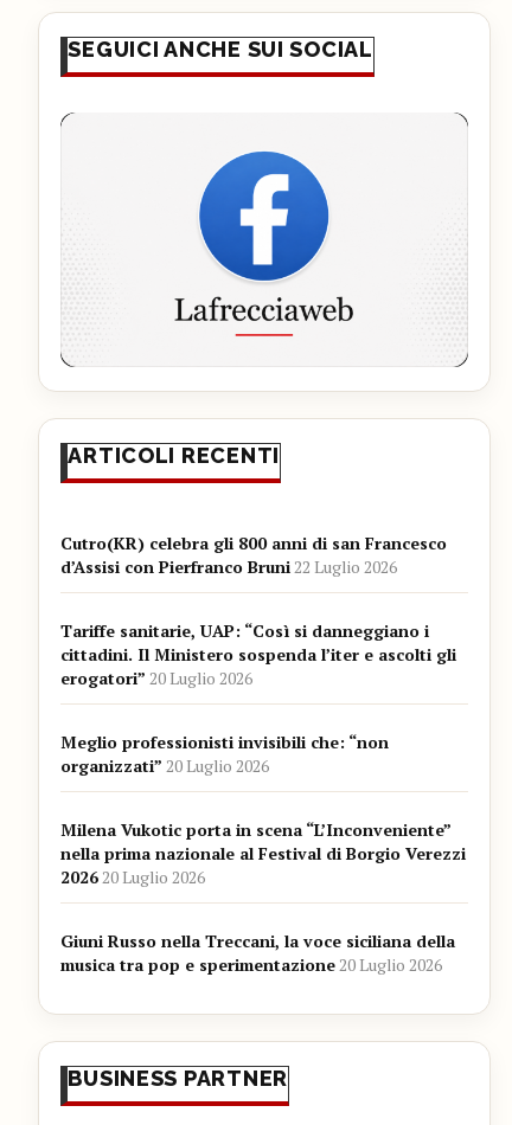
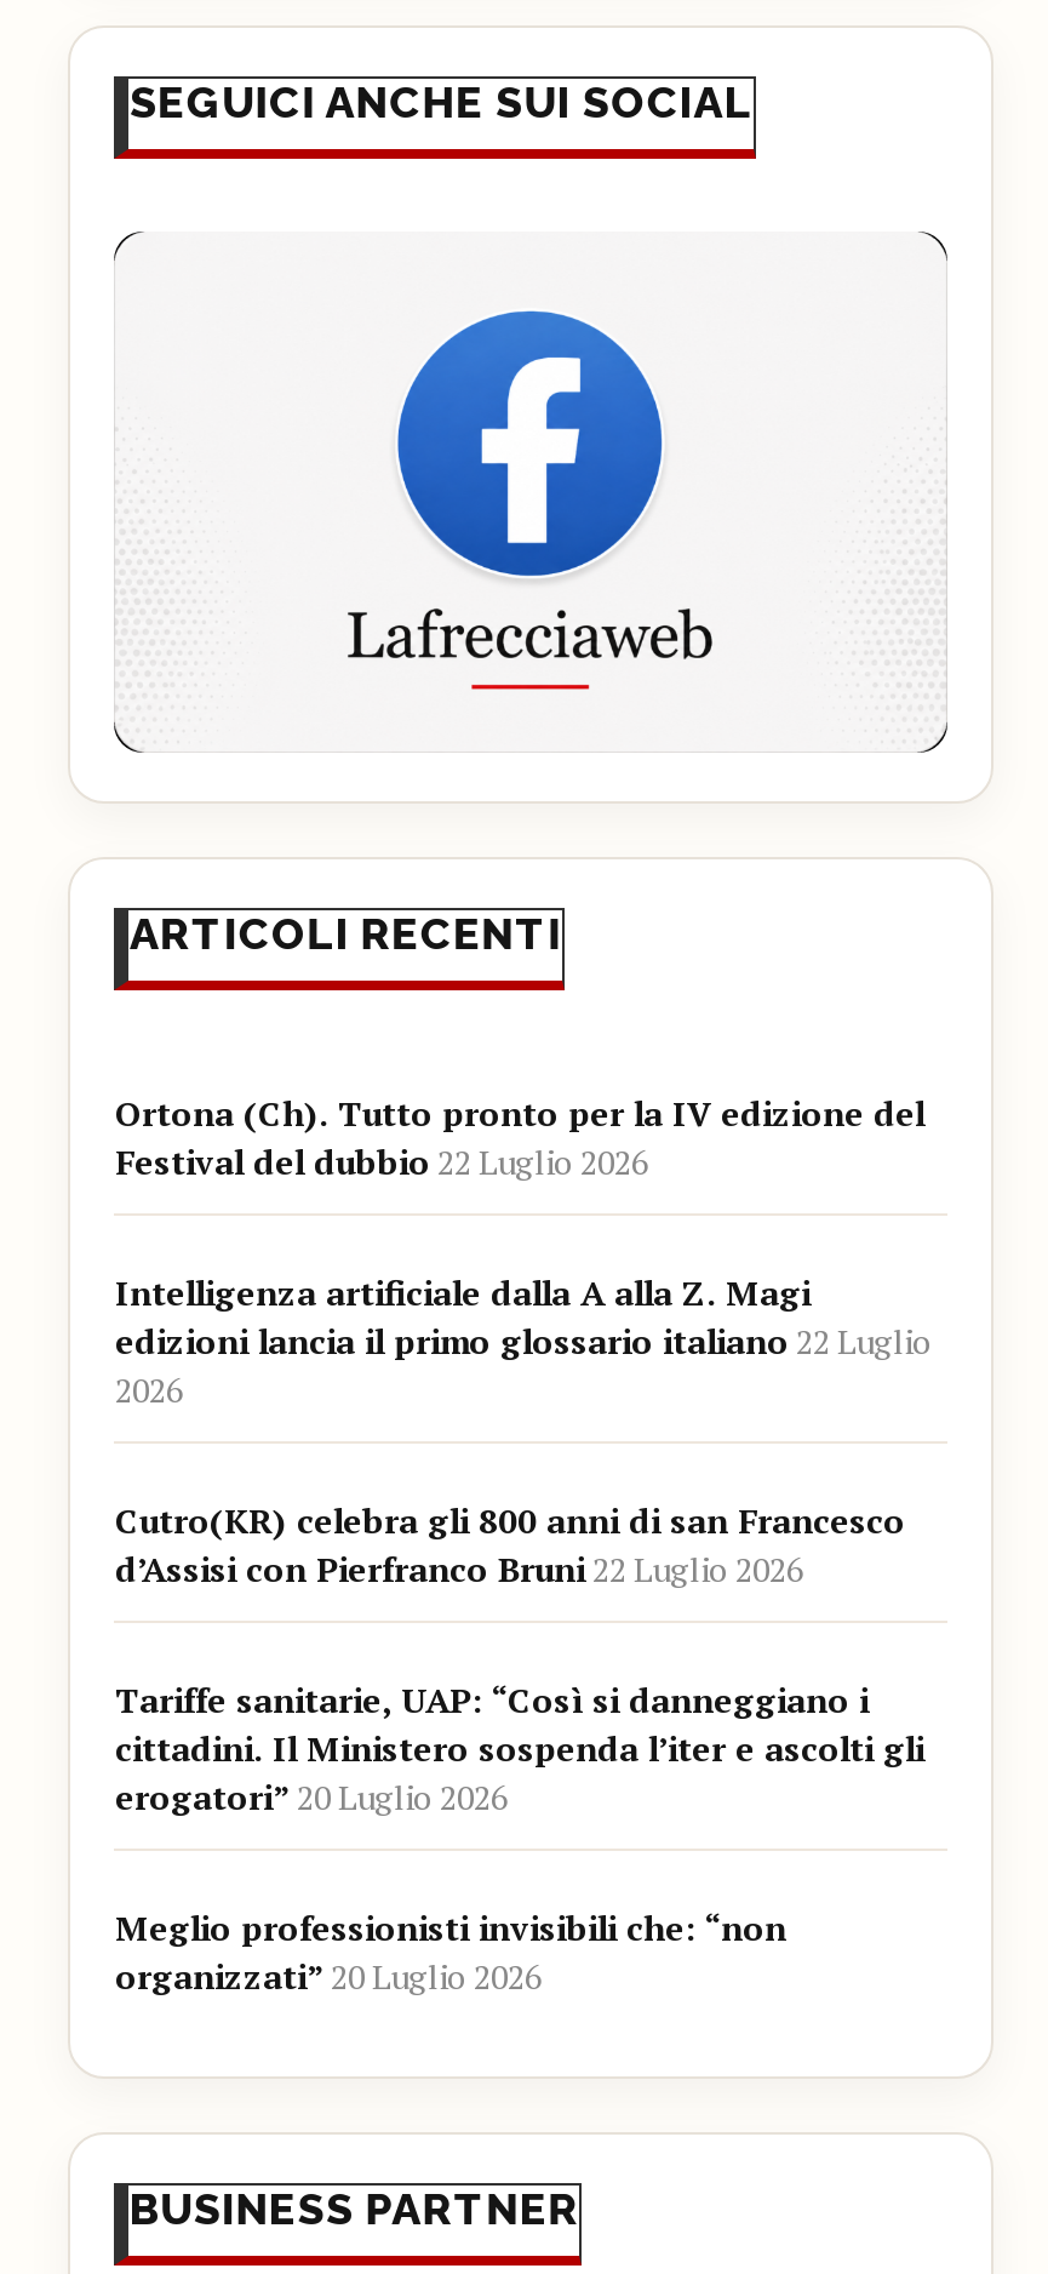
+ Ortona (Ch). Tutto pronto per la IV edizione del
+ Festival del dubbio 22 Luglio 2026
+ Intelligenza artificiale dalla A alla Z. Magi
+ edizioni lancia il primo glossario italiano 22 Luglio
+ 2026

moved down: Cutro(KR) celebra gli 800 anni di san Francesco | d’Assisi con Pierfranco Bruni 22 Luglio 2026 | Tariffe sanitarie, UAP: “Così si danneggiano i | cittadini. Il Ministero sospenda l’iter e ascolti gli | erogatori” 20 Luglio 2026 | Meglio professionisti invisibili che: “non | organizzati” 20 Luglio 2026

- Milena Vukotic porta in scena “L’Inconveniente”
- nella prima nazionale al Festival di Borgio Verezzi
- 2026 20 Luglio 2026
- Giuni Russo nella Treccani, la voce siciliana della
- musica tra pop e sperimentazione 20 Luglio 2026
